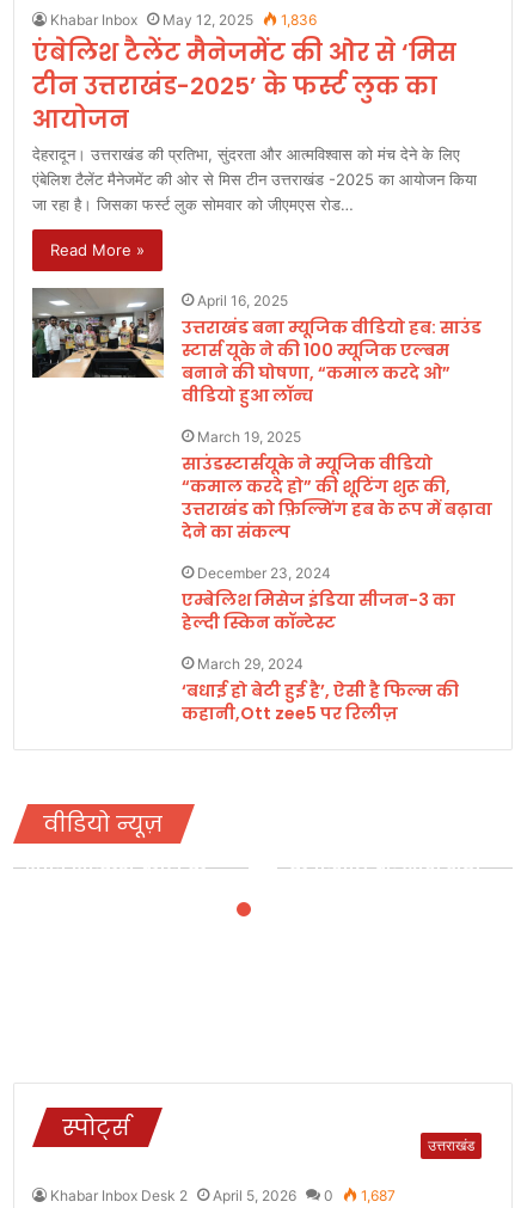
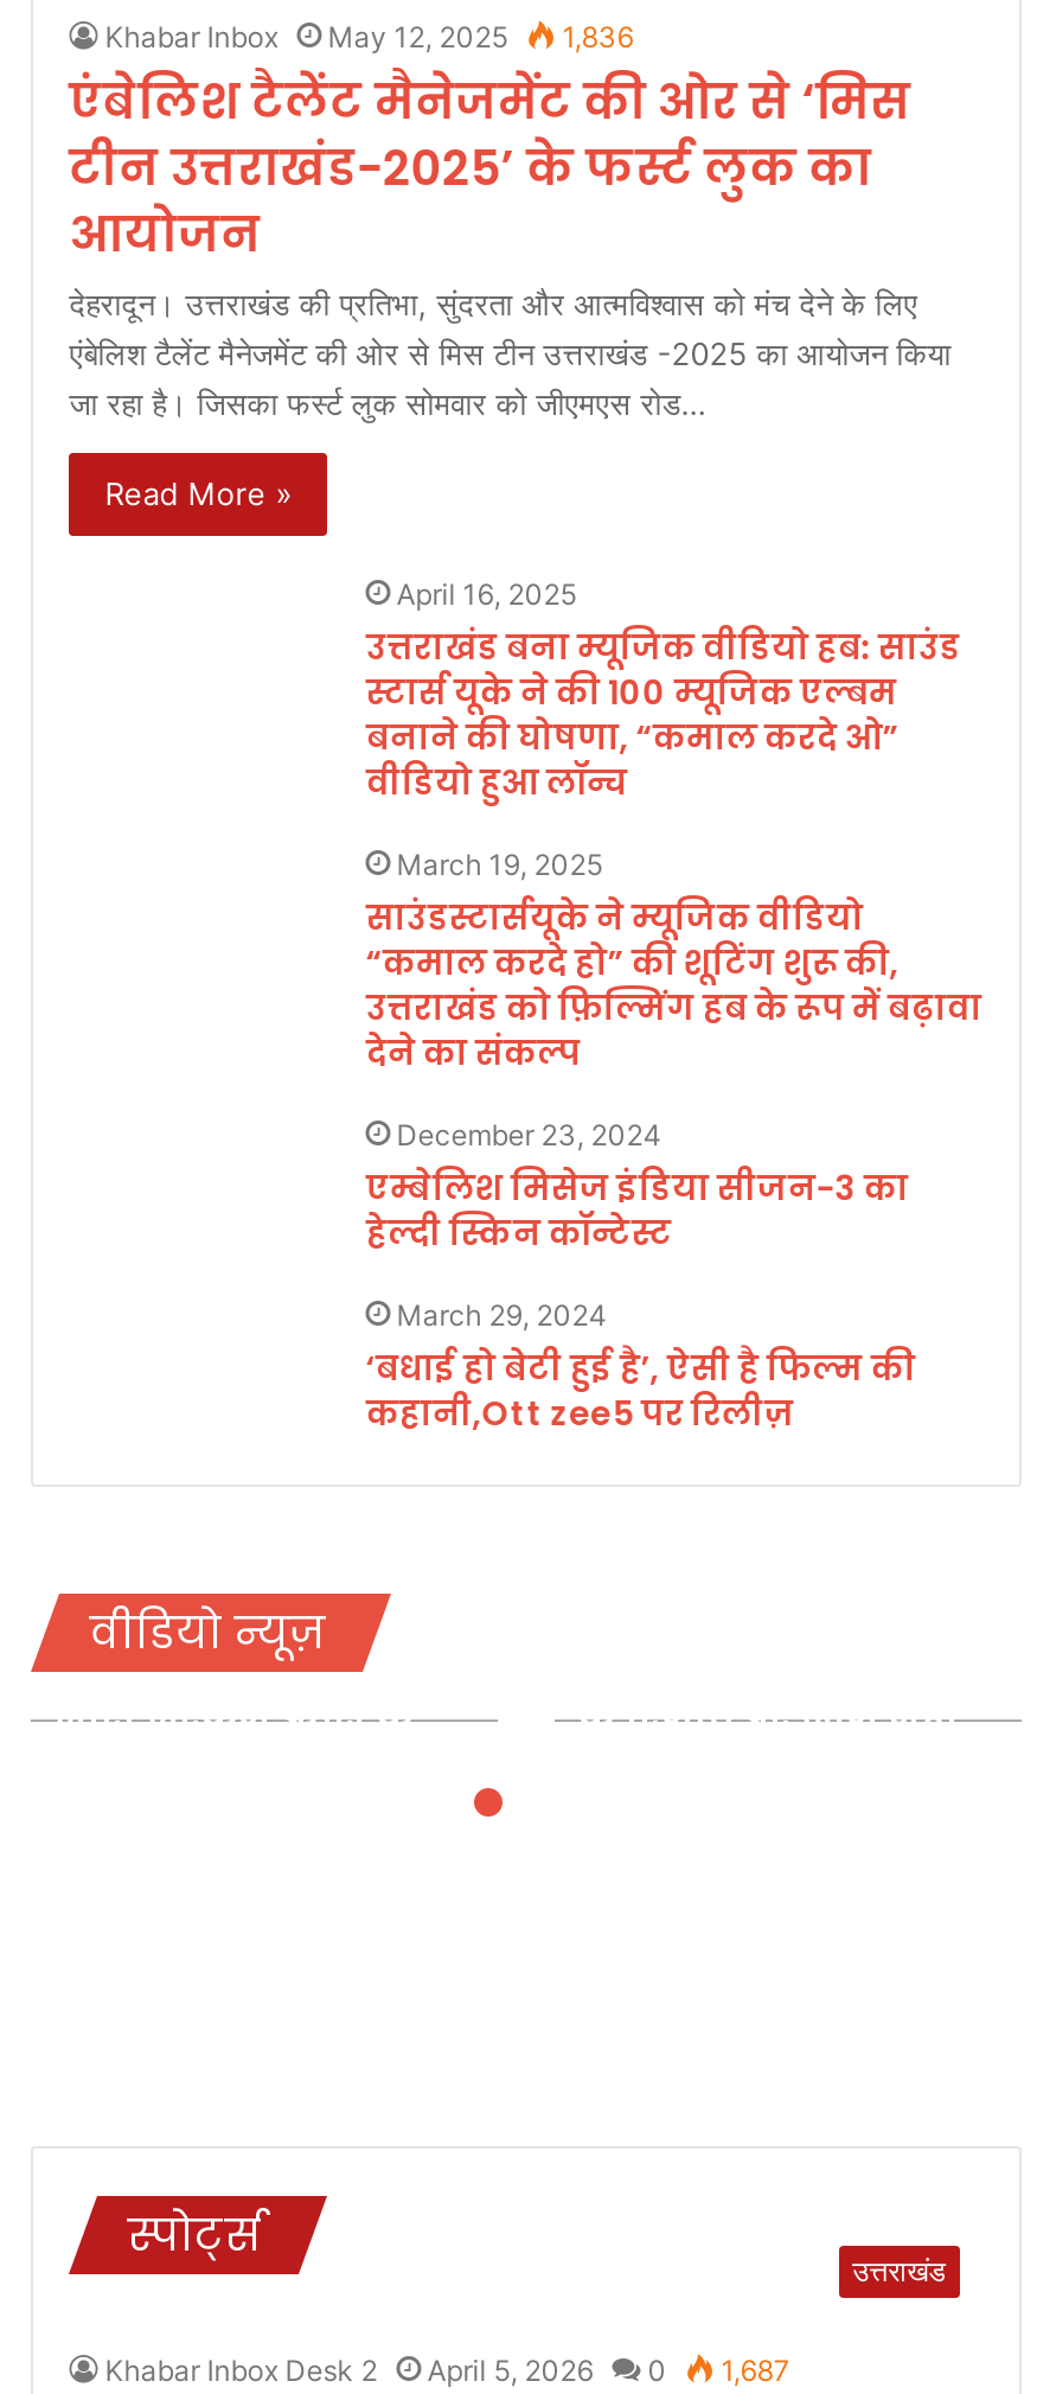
- [image]
